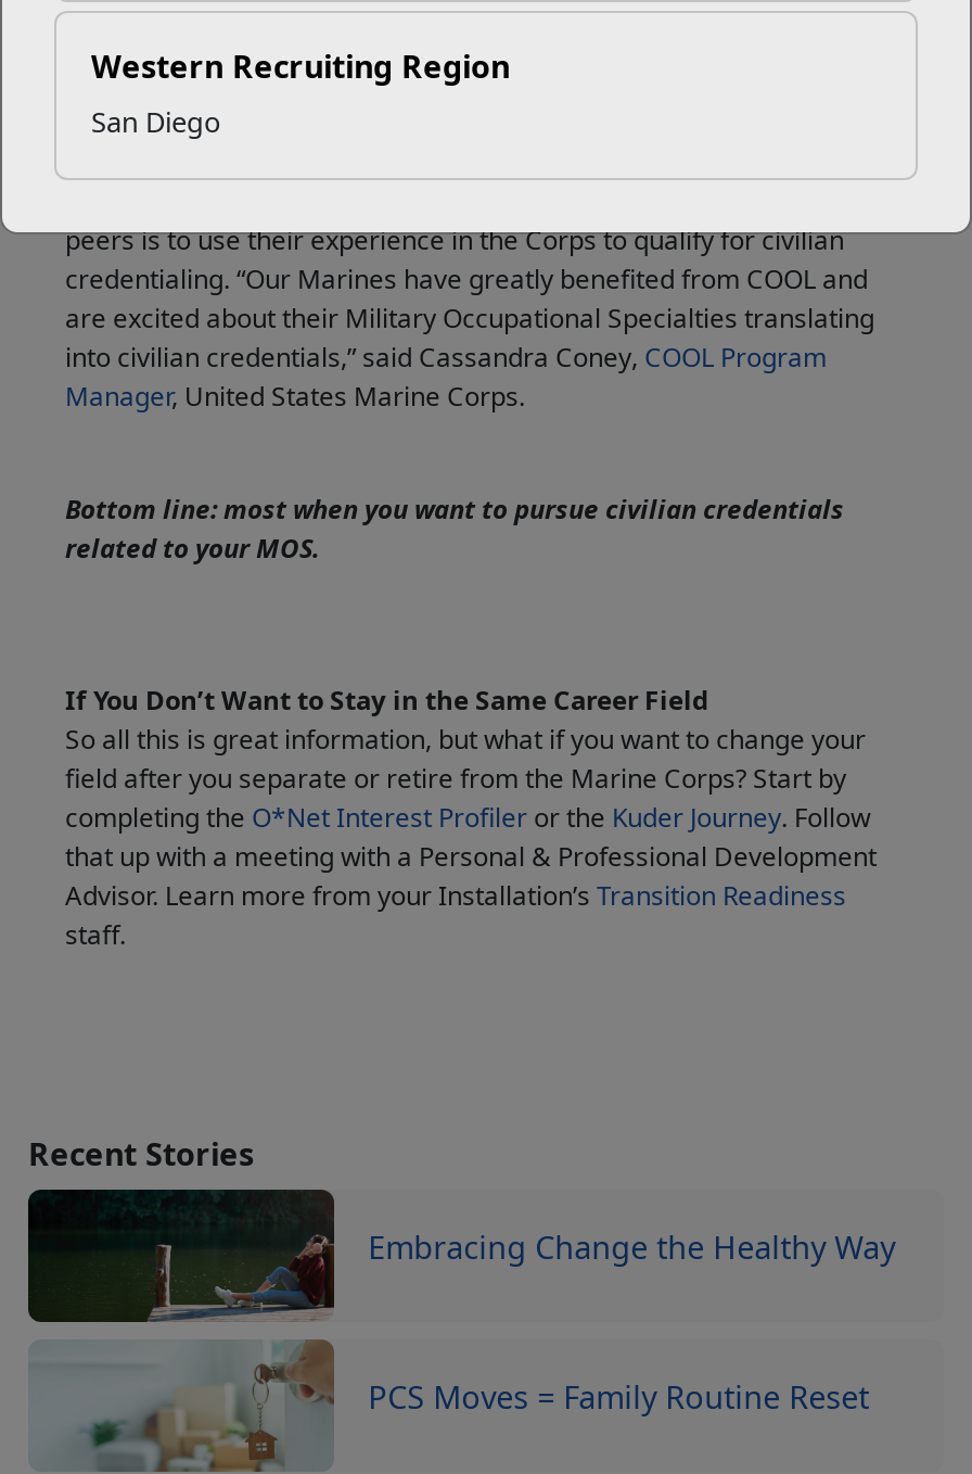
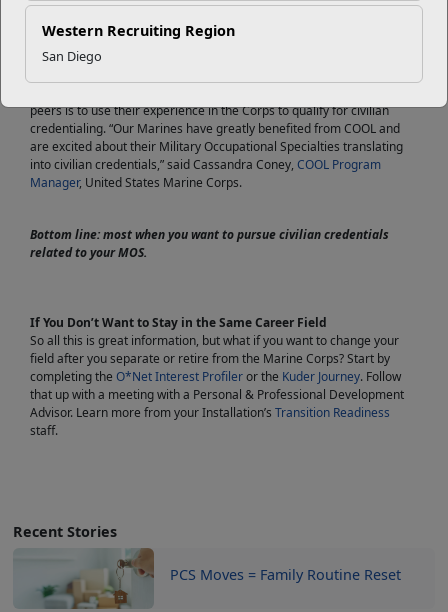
- [image]
- Embracing Change the Healthy Way
